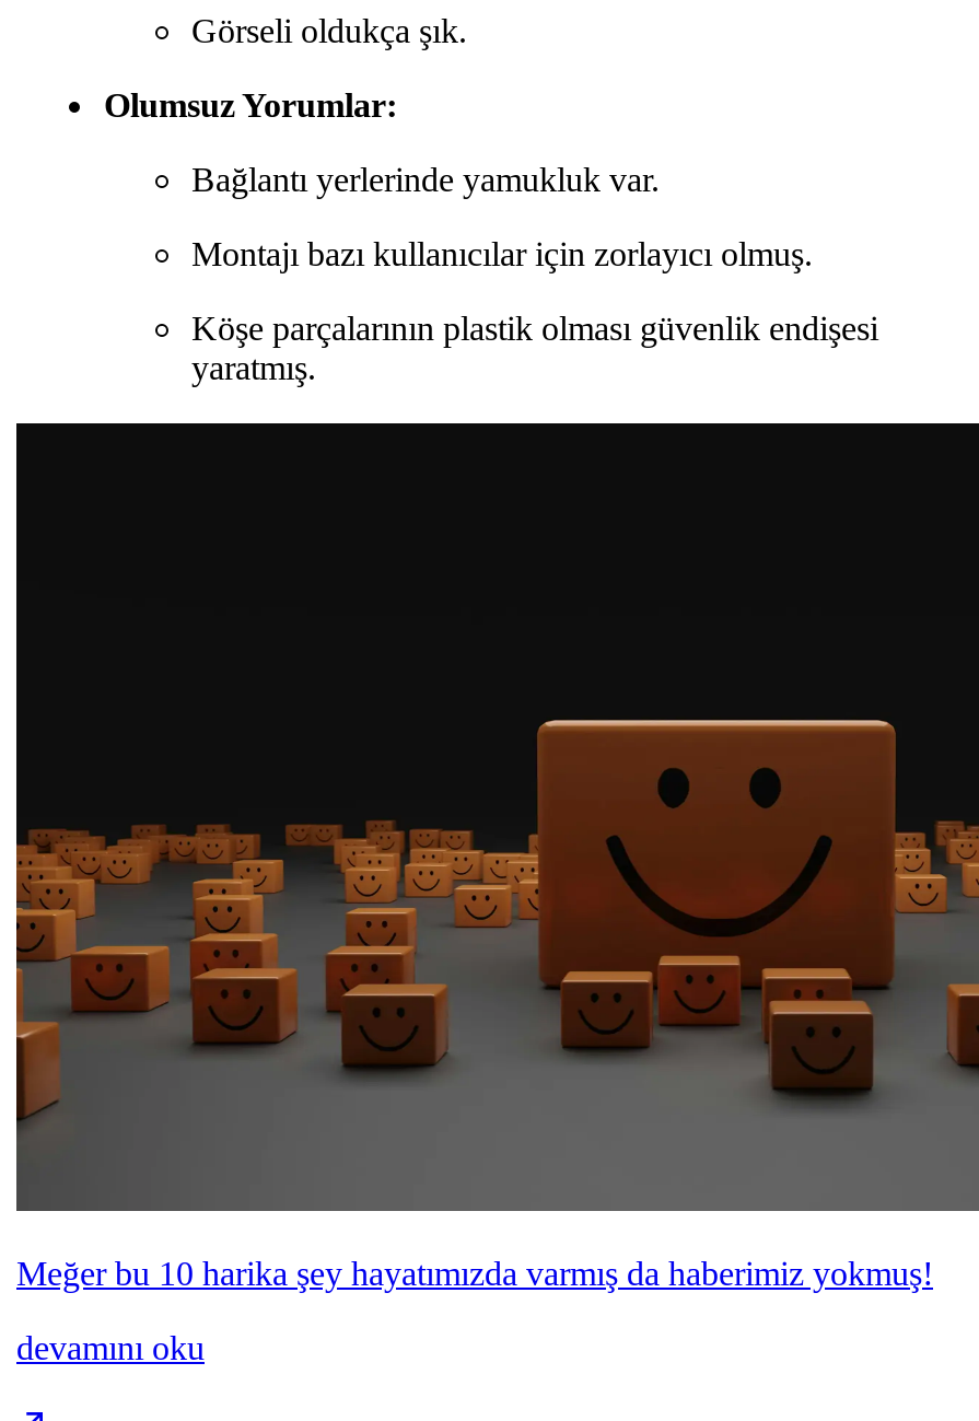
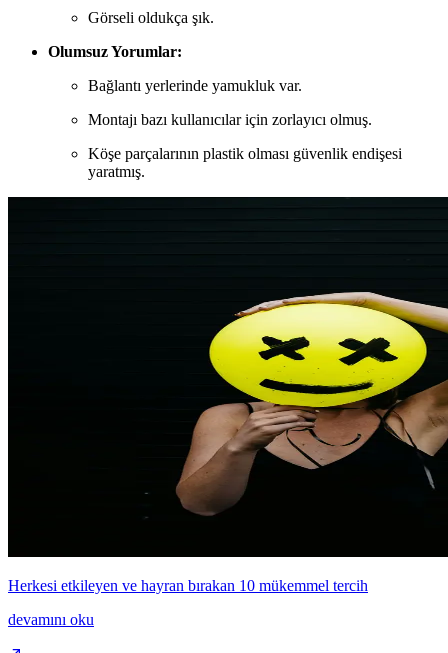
- [image]
- Meğer bu 10 harika şey hayatımızda varmış da haberimiz yokmuş!
+ [image]
+ Herkesi etkileyen ve hayran bırakan 10 mükemmel tercih
